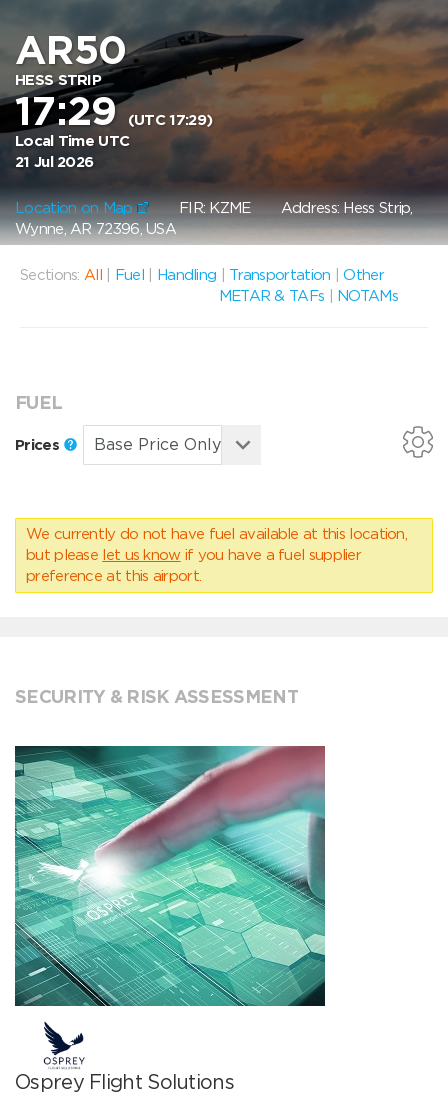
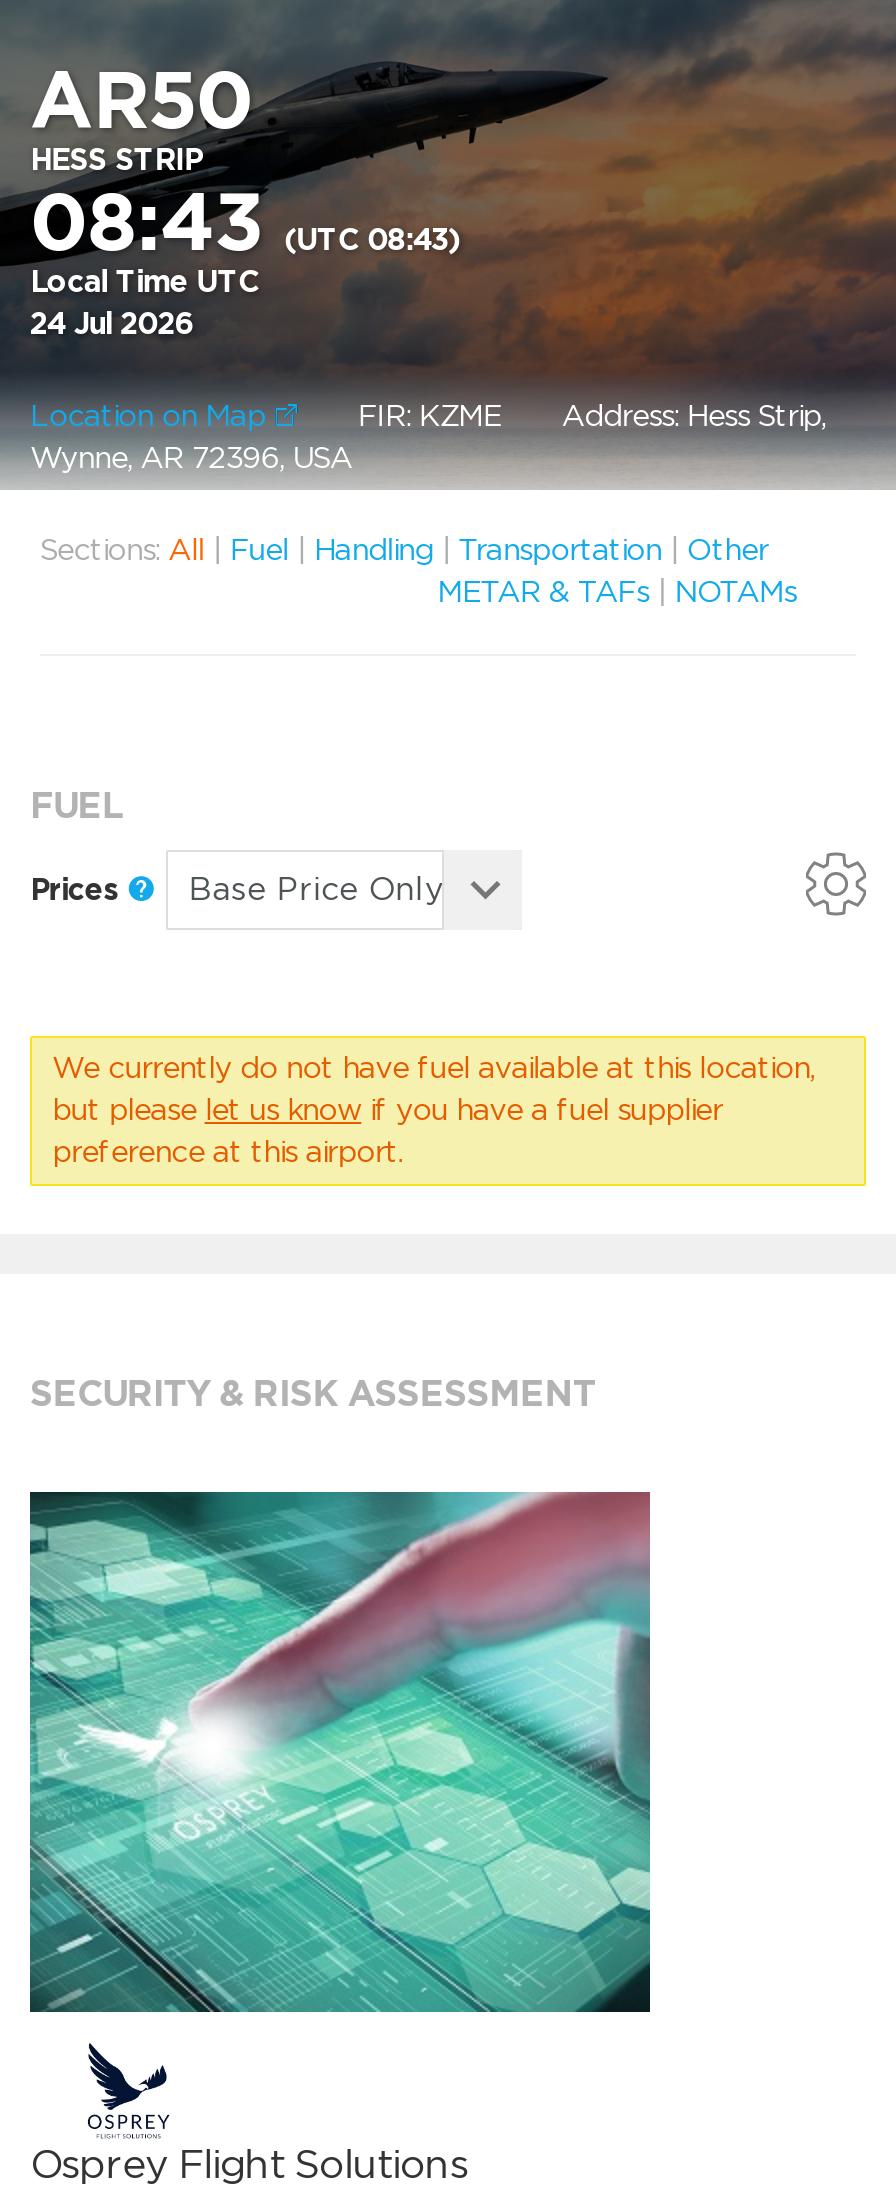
- 17:29 (UTC 17:29)
+ 08:43 (UTC 08:43)

- 21 Jul 2026
+ 24 Jul 2026
